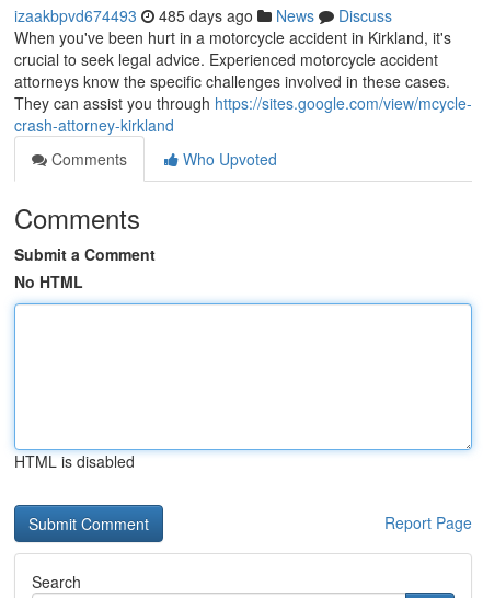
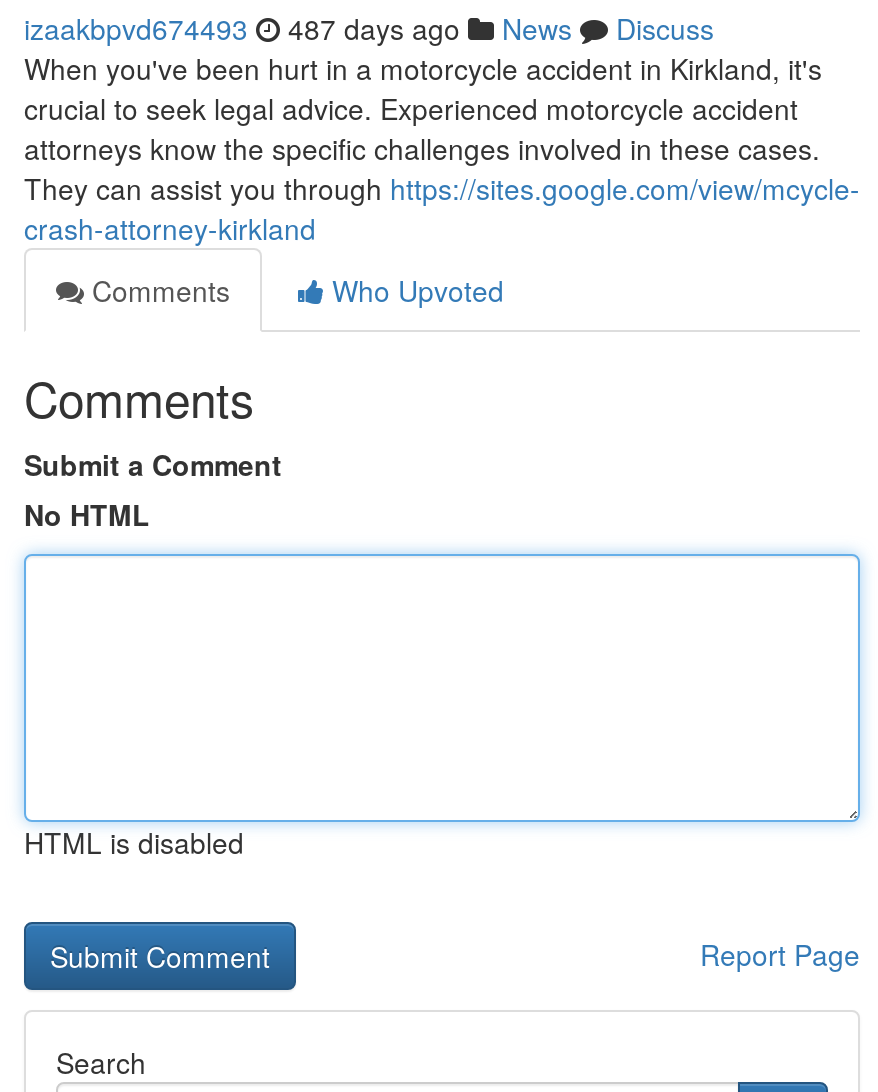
- izaakbpvd674493 485 days ago News Discuss
+ izaakbpvd674493 487 days ago News Discuss
